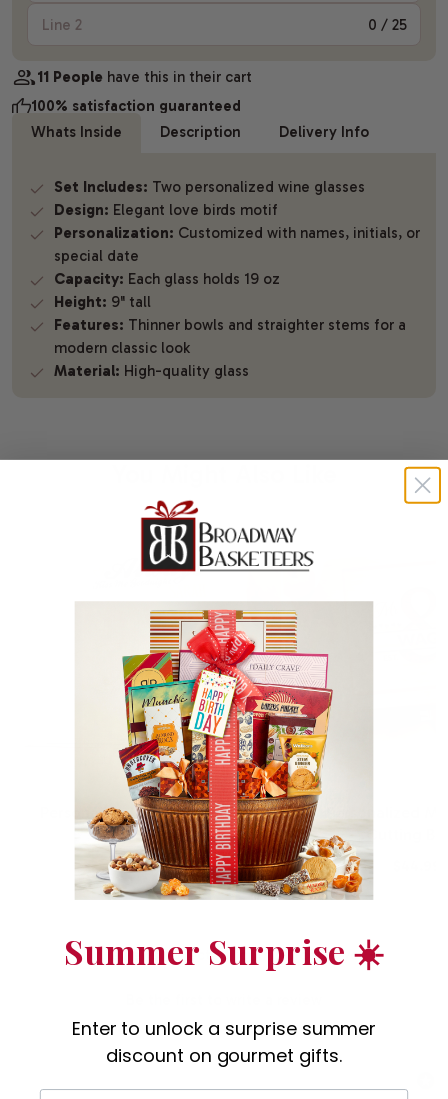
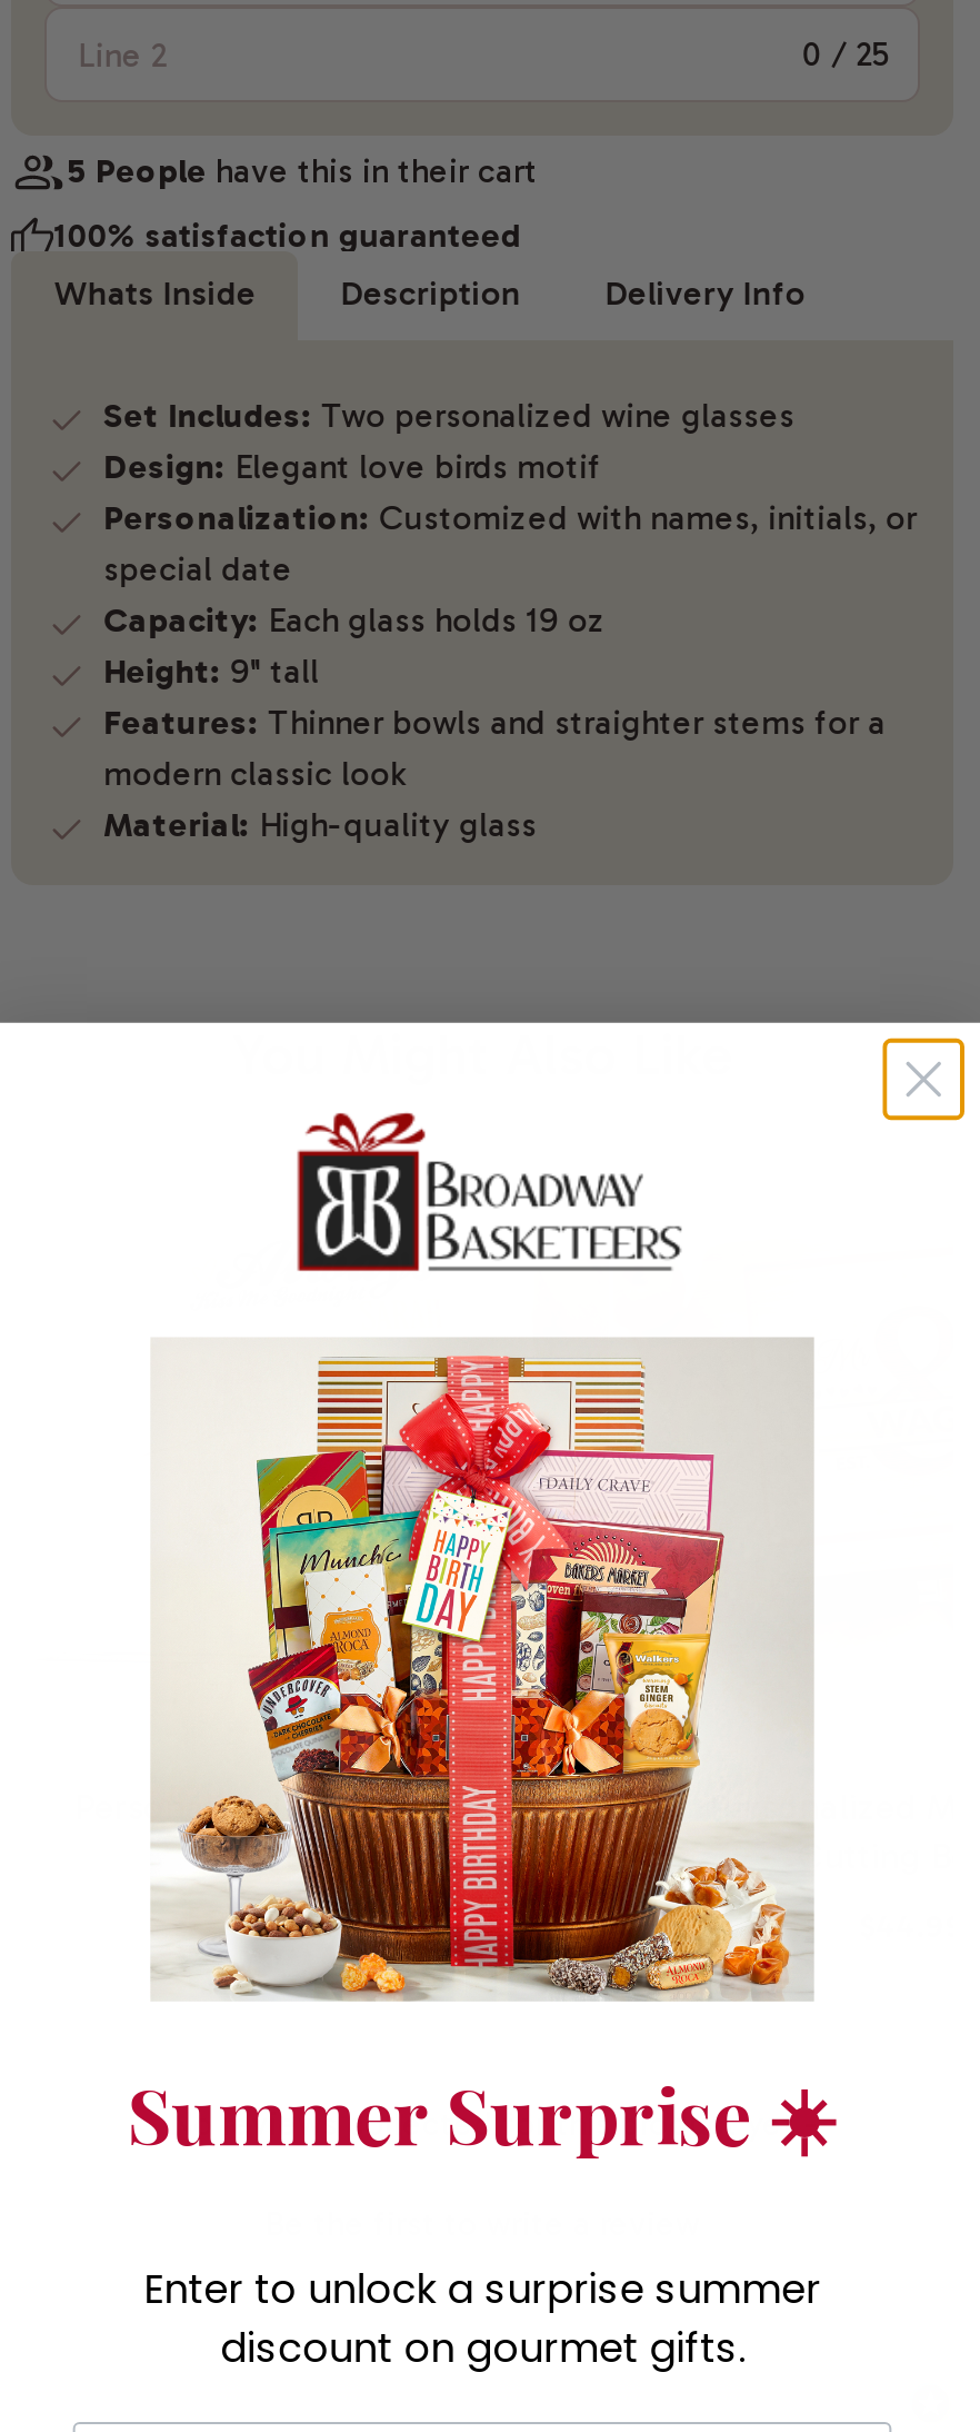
- 11 People have this in their cart
+ 5 People have this in their cart
